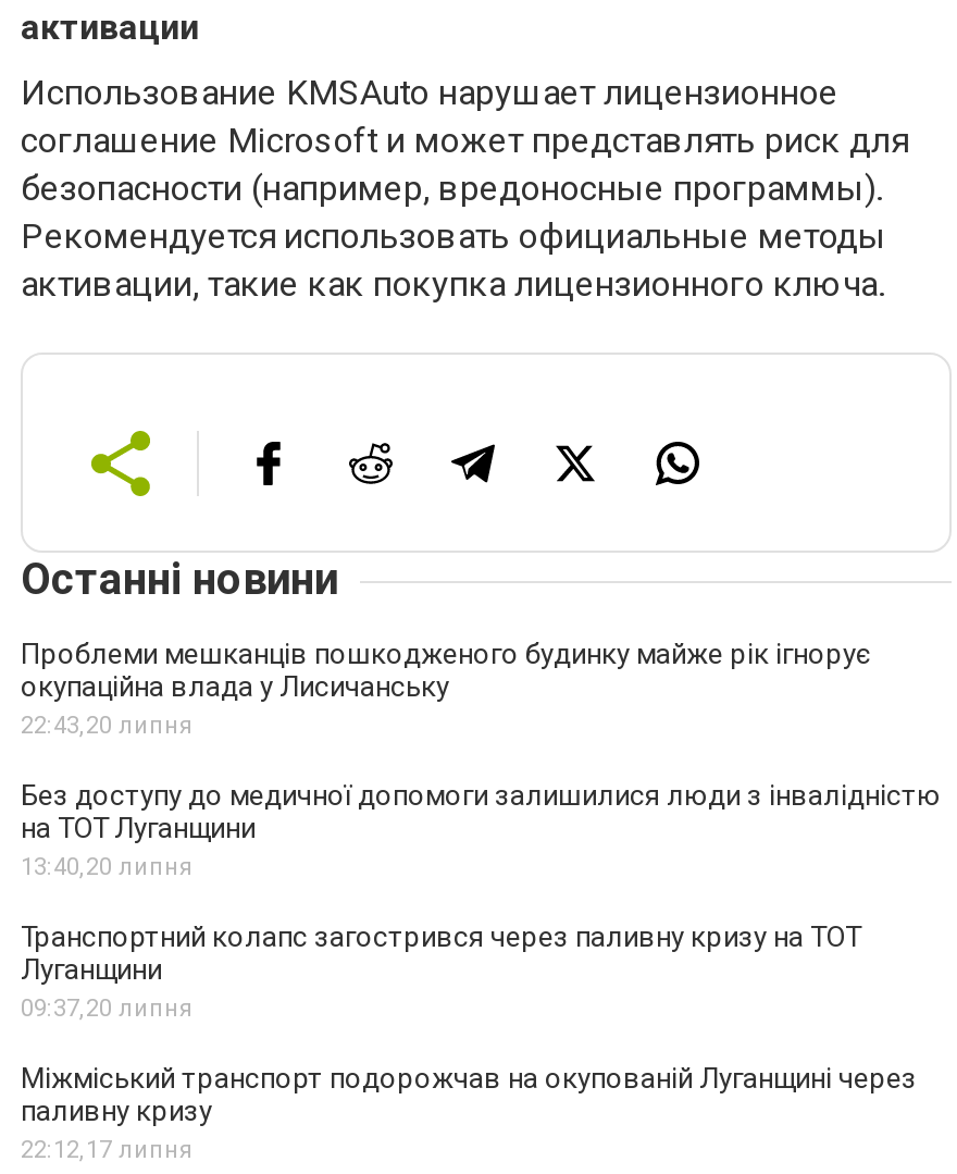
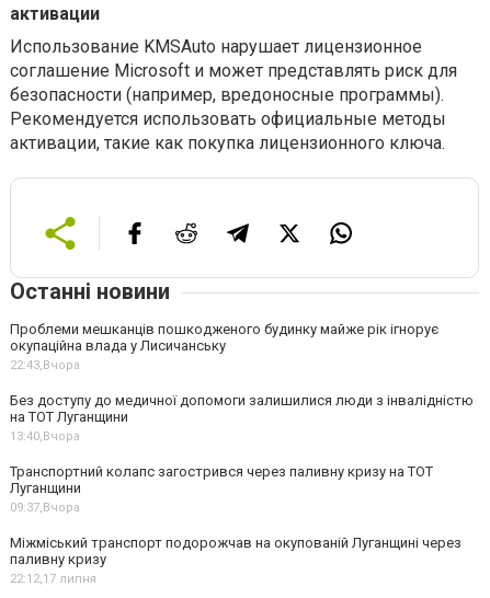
- 22:43,20 липня
+ 22:43,Вчора

- 13:40,20 липня
+ 13:40,Вчора

- 09:37,20 липня
+ 09:37,Вчора
